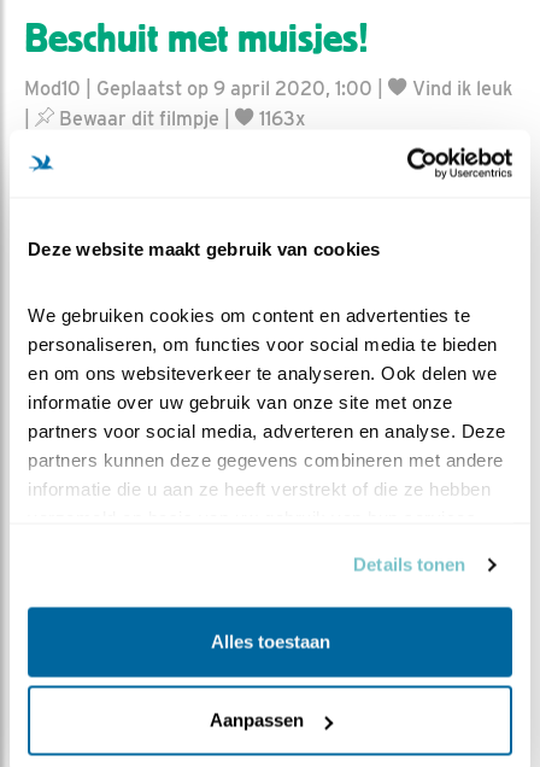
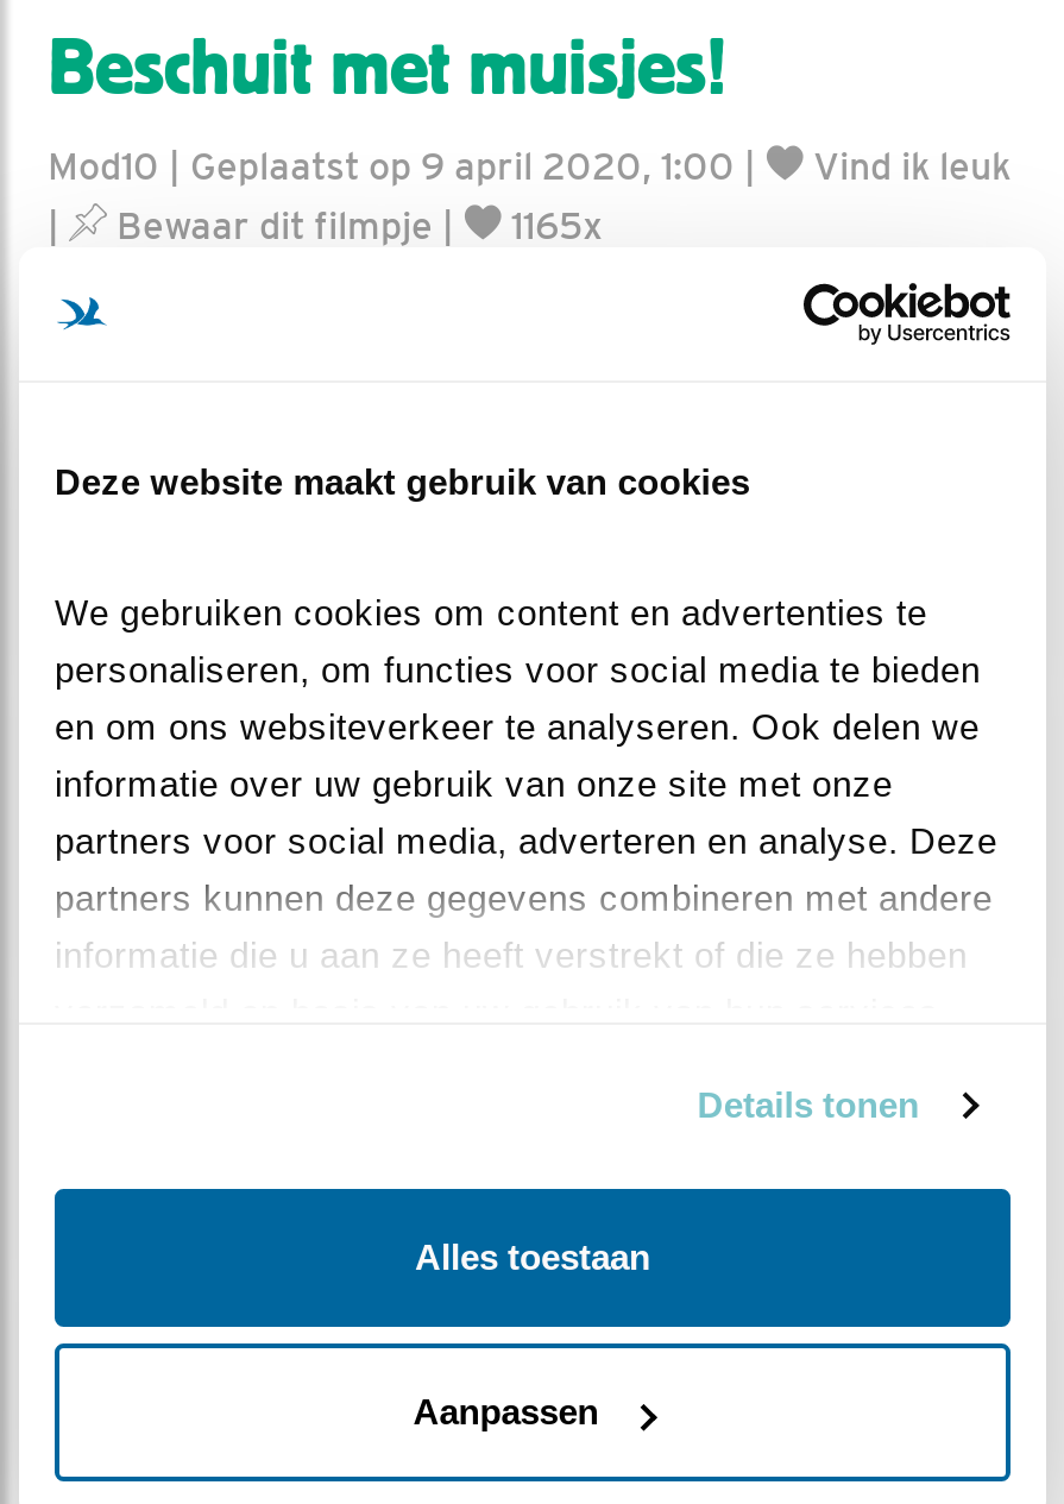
- 1163x
+ 1165x
